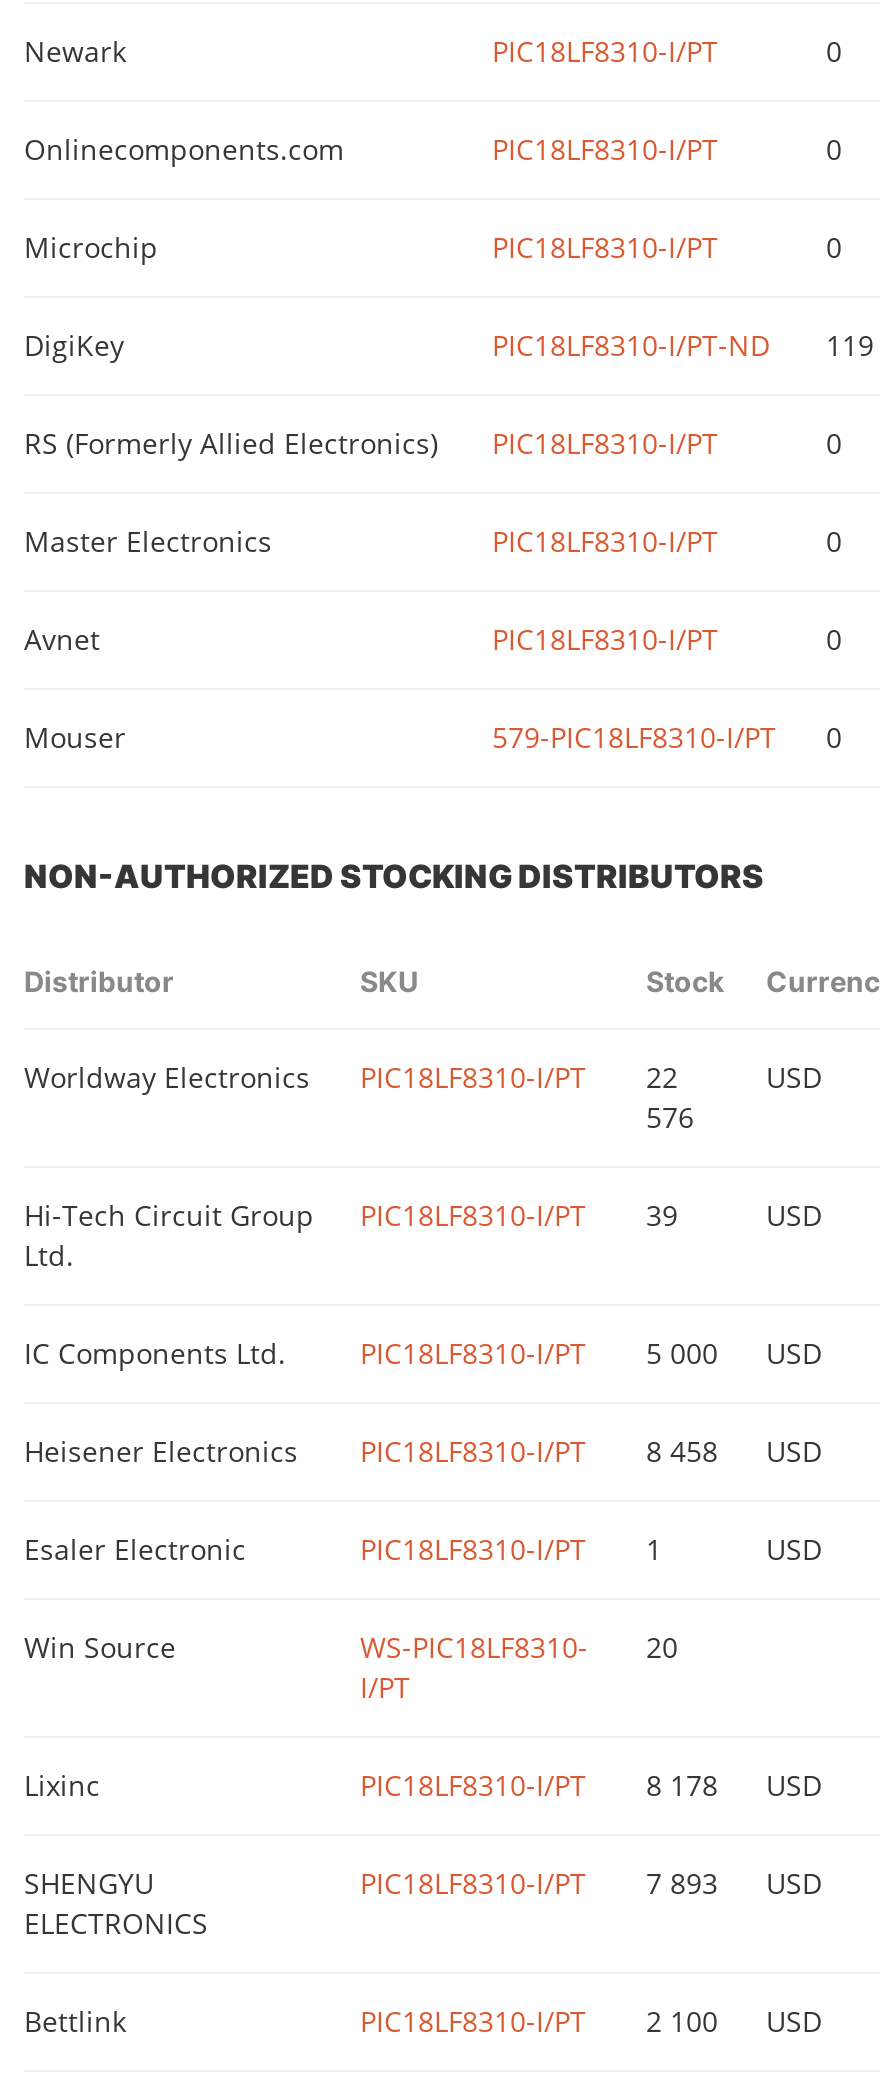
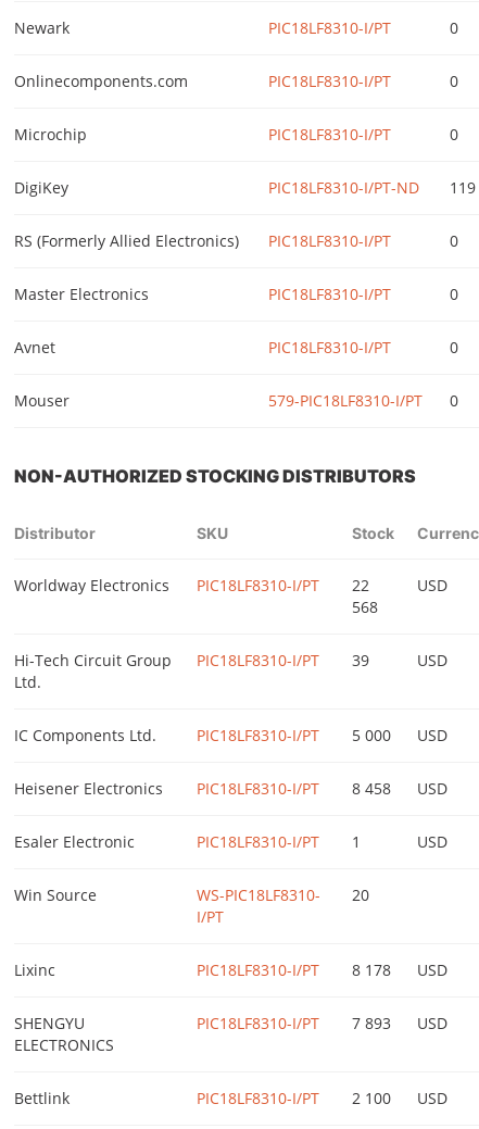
- 576
+ 568
